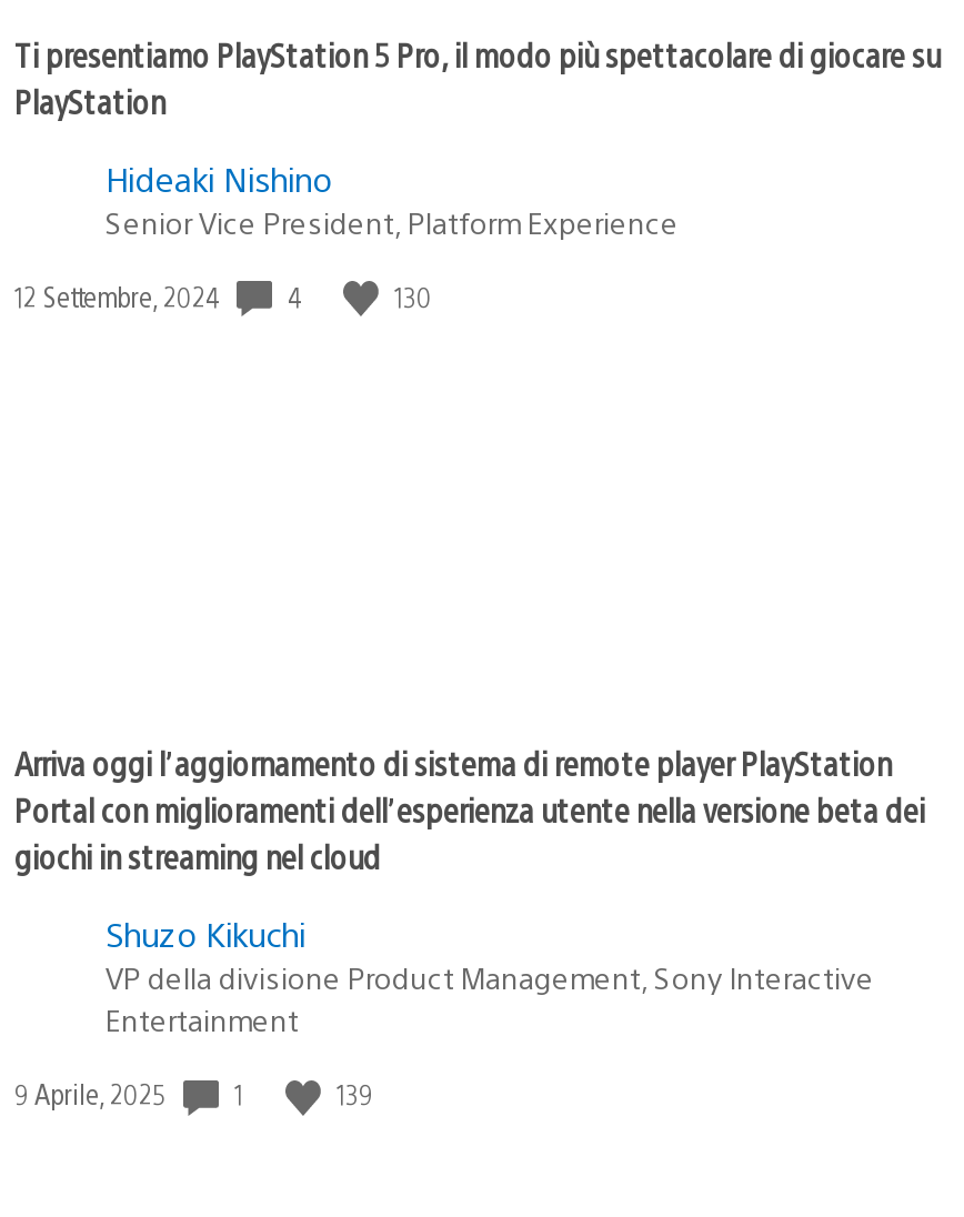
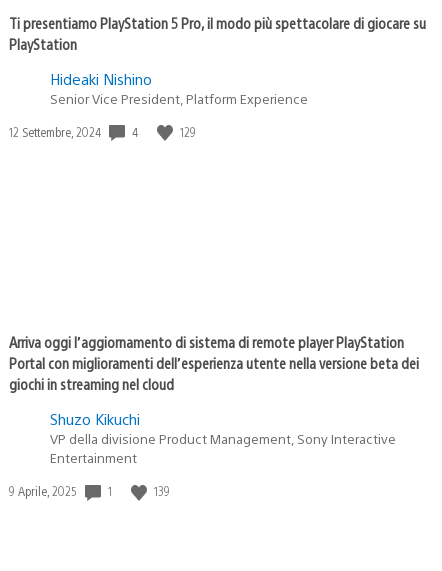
- 130
+ 129
